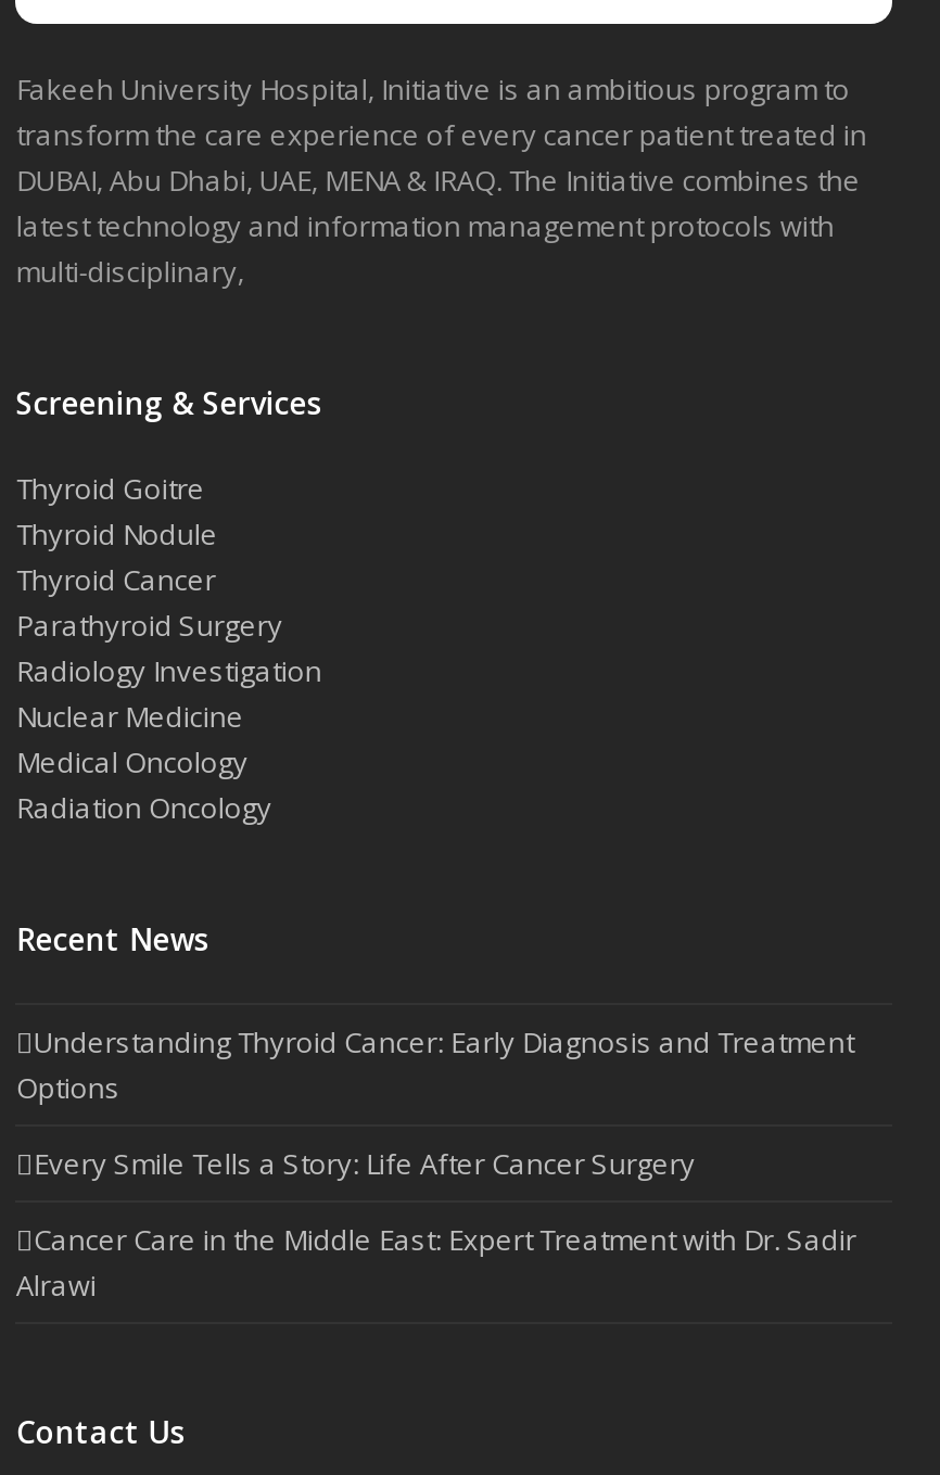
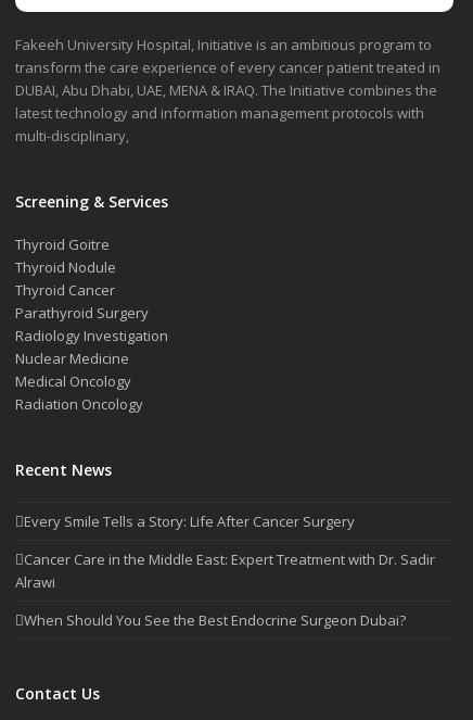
- Understanding Thyroid Cancer: Early Diagnosis and Treatment
- Options

moved up: Every Smile Tells a Story: Life After Cancer Surgery | Cancer Care in the Middle East: Expert Treatment with Dr. Sadir | Alrawi

+ When Should You See the Best Endocrine Surgeon Dubai?
